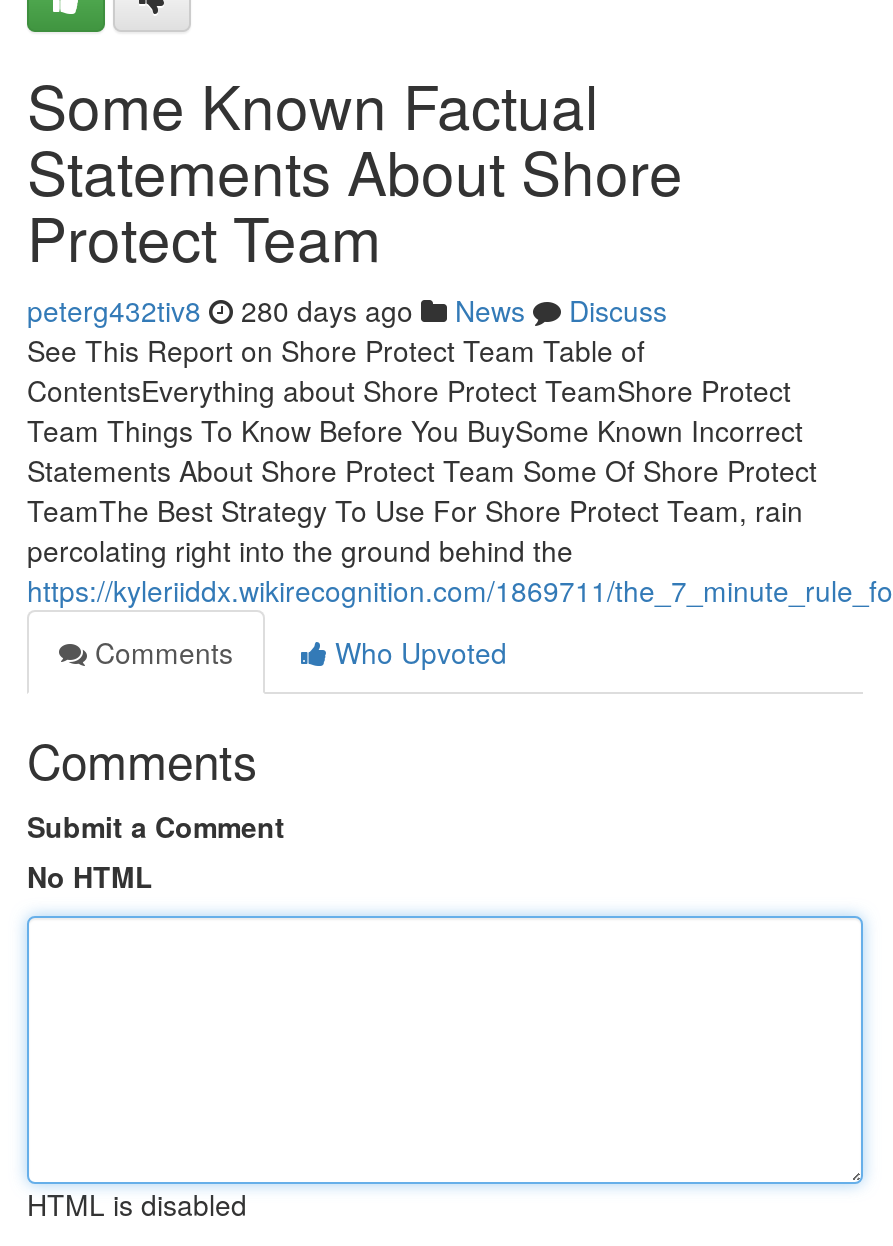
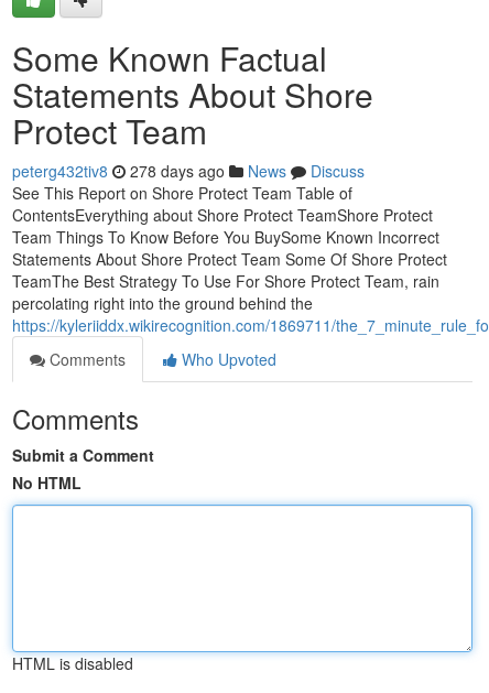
- peterg432tiv8 280 days ago News Discuss
+ peterg432tiv8 278 days ago News Discuss
